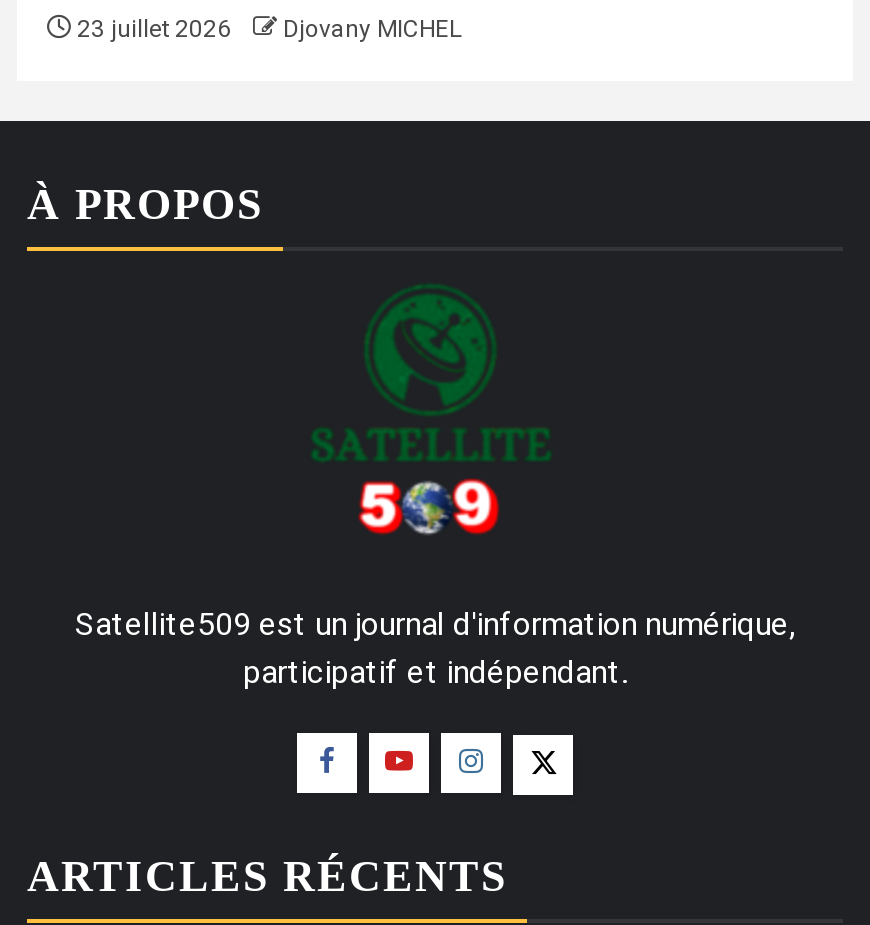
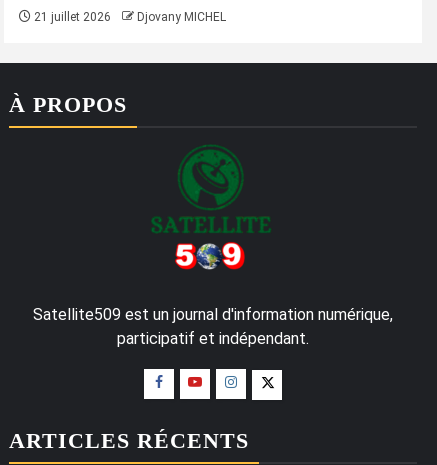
- 23 juillet 2026 Djovany MICHEL
+ 21 juillet 2026 Djovany MICHEL
